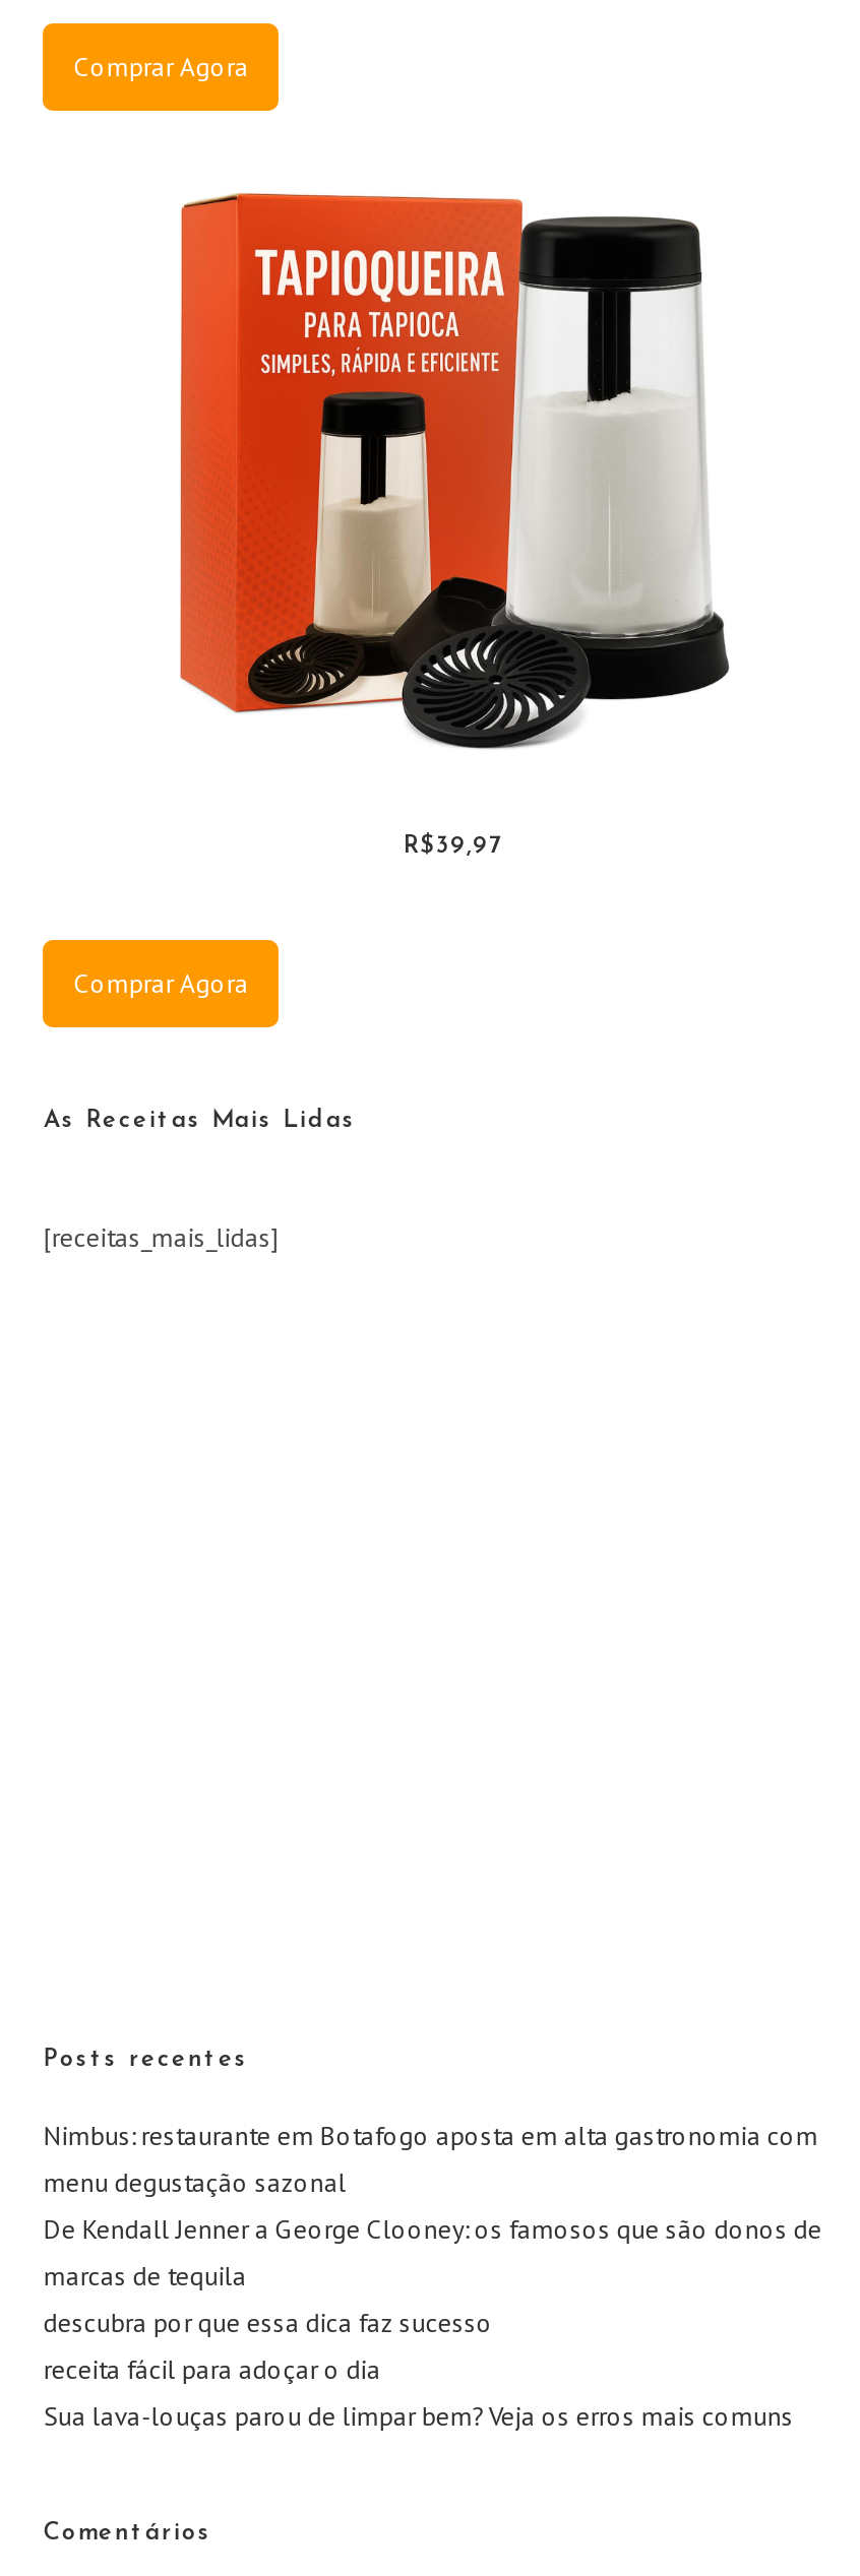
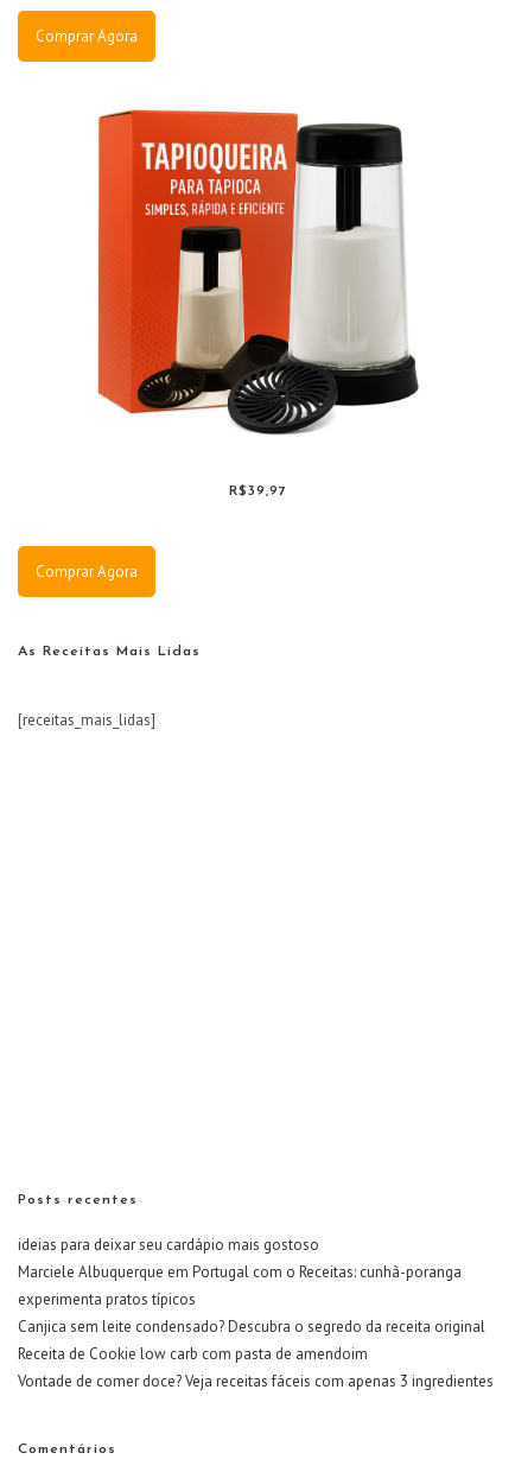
- Nimbus: restaurante em Botafogo aposta em alta gastronomia com
- menu degustação sazonal
- De Kendall Jenner a George Clooney: os famosos que são donos de
- marcas de tequila
- descubra por que essa dica faz sucesso
- receita fácil para adoçar o dia
- Sua lava-louças parou de limpar bem? Veja os erros mais comuns
+ ideias para deixar seu cardápio mais gostoso
+ Marciele Albuquerque em Portugal com o Receitas: cunhã-poranga
+ experimenta pratos típicos
+ Canjica sem leite condensado? Descubra o segredo da receita original
+ Receita de Cookie low carb com pasta de amendoim
+ Vontade de comer doce? Veja receitas fáceis com apenas 3 ingredientes
